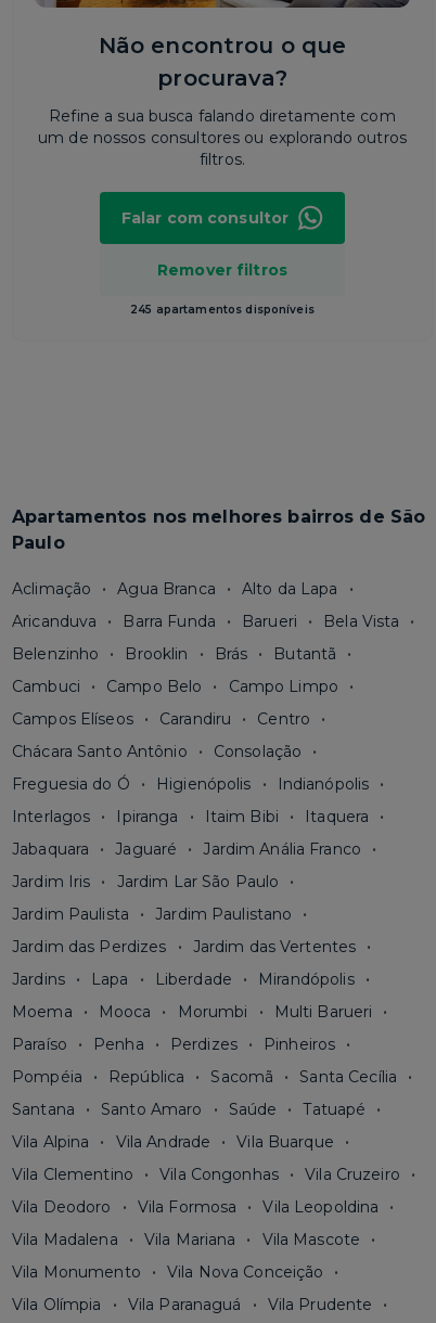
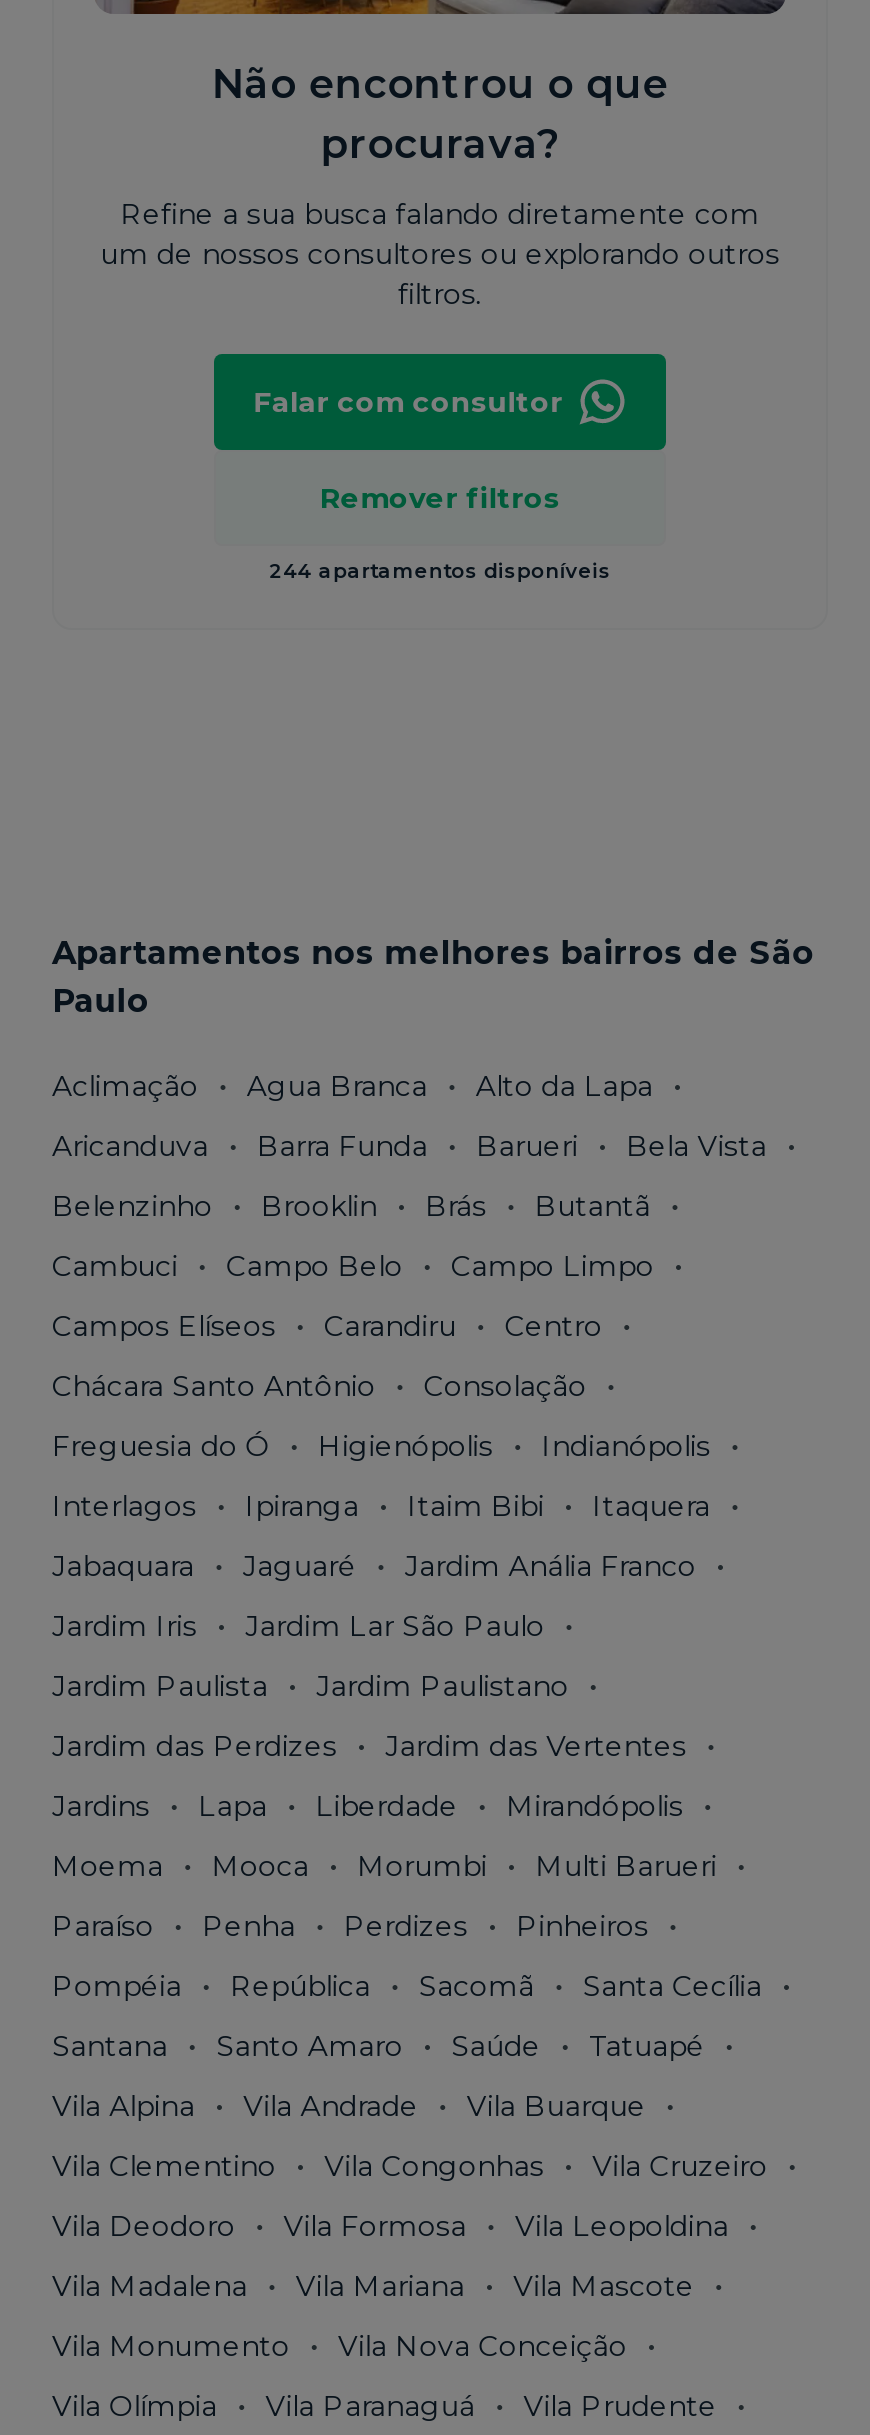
- 245 apartamentos disponíveis
+ 244 apartamentos disponíveis
